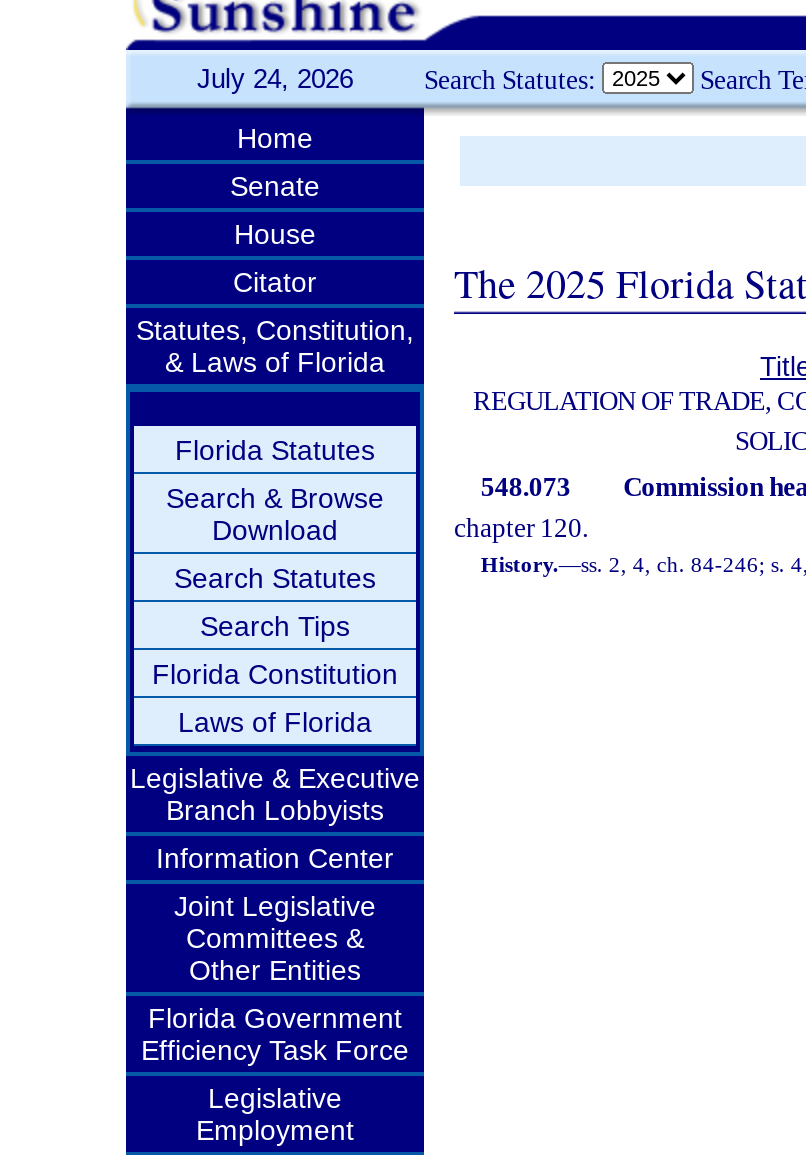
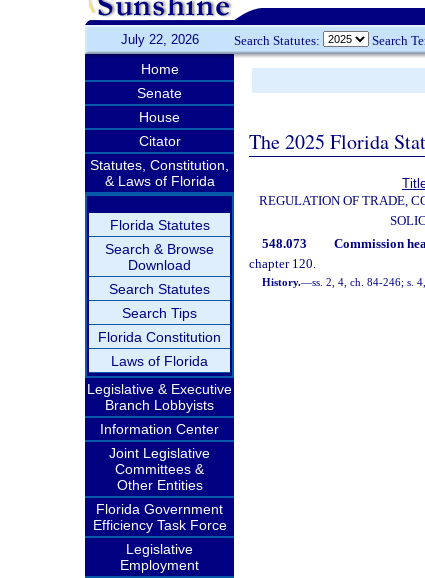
- July 24, 2026
+ July 22, 2026
